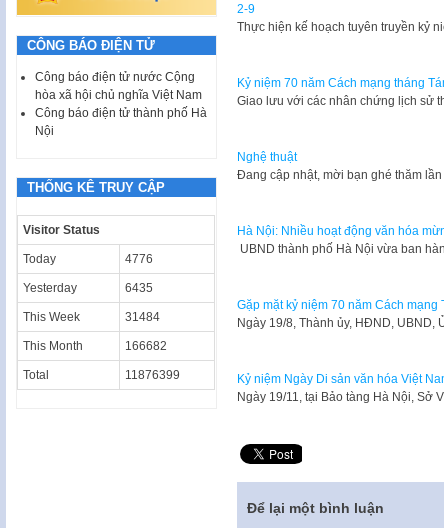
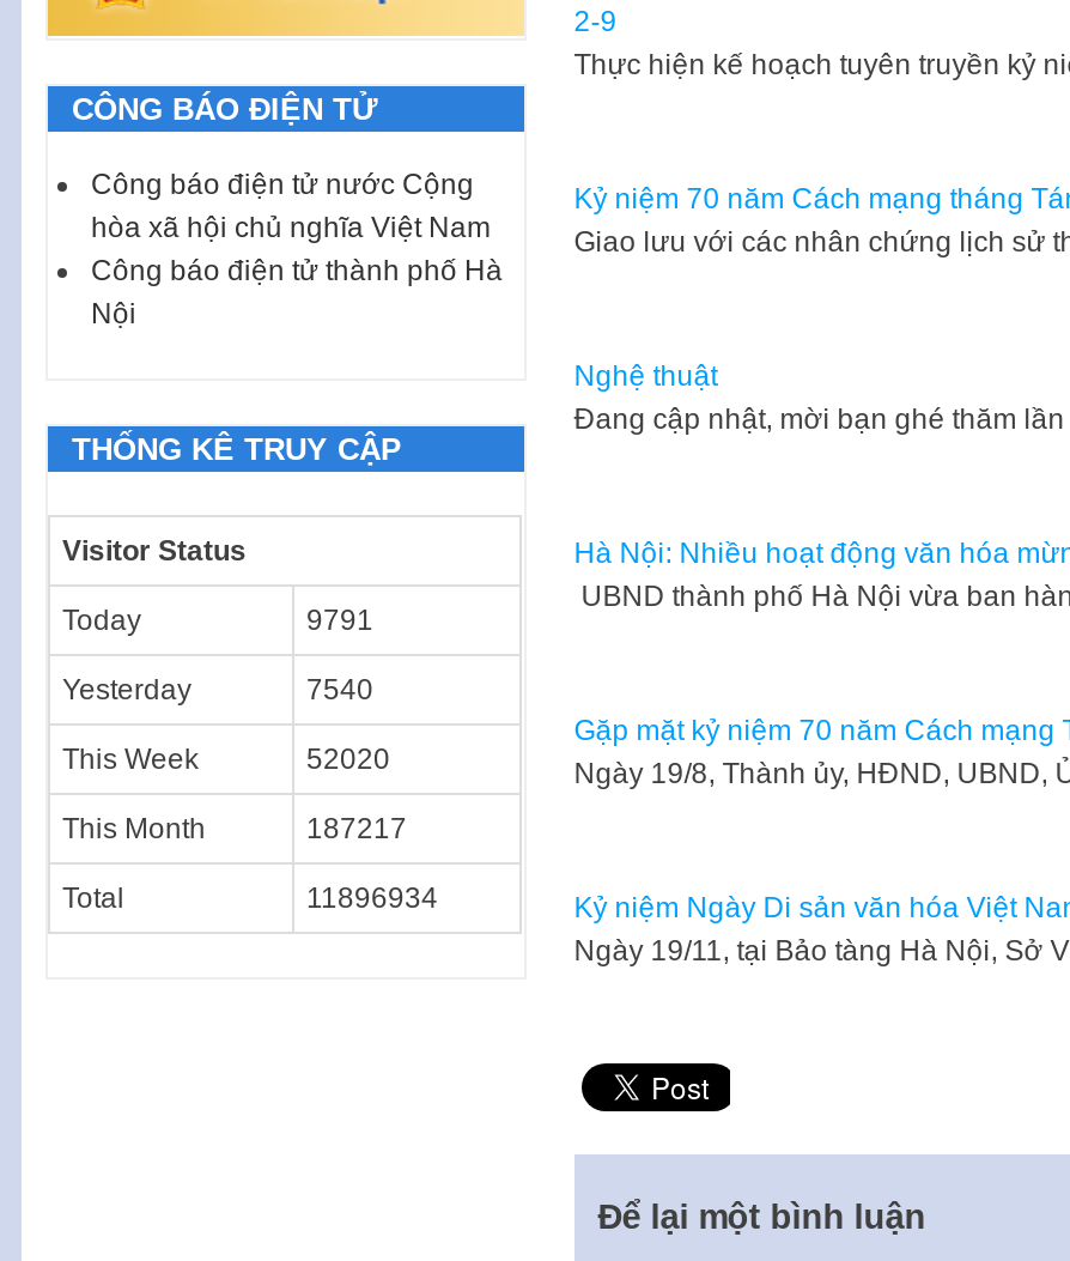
- 4776
+ 9791

- 6435
+ 7540

- 31484
+ 52020

- 166682
+ 187217

- 11876399
+ 11896934
